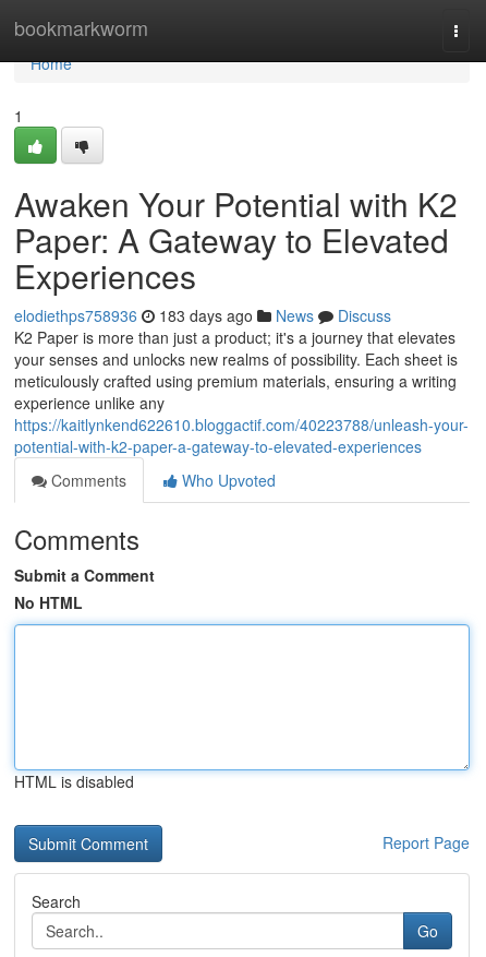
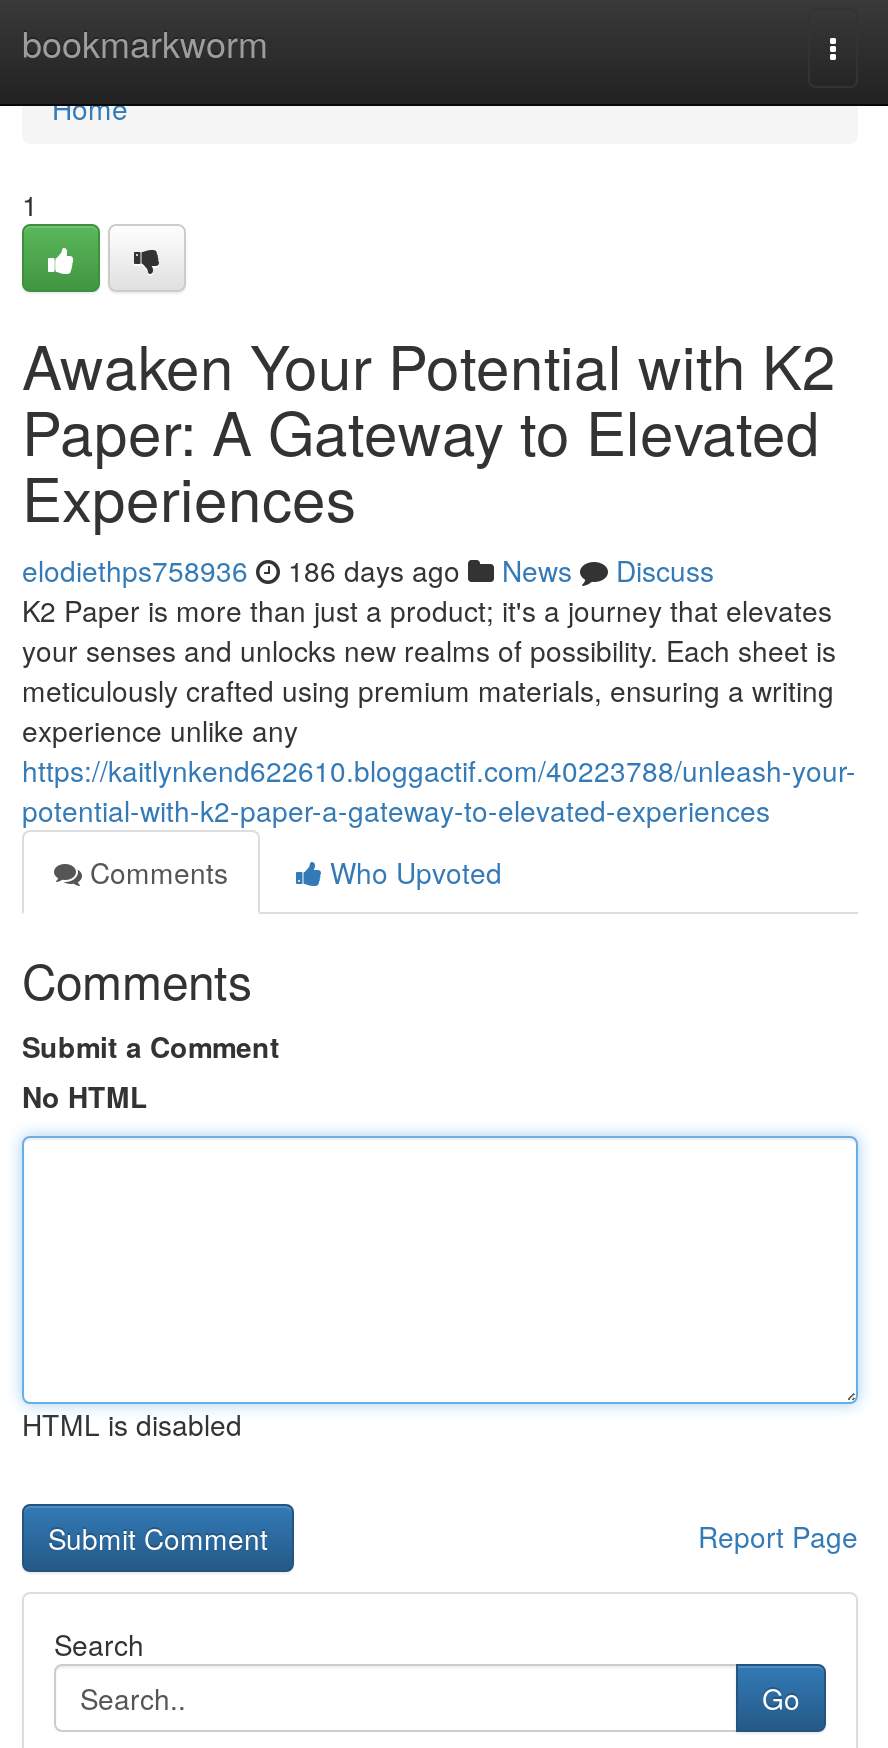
- elodiethps758936 183 days ago News Discuss
+ elodiethps758936 186 days ago News Discuss
